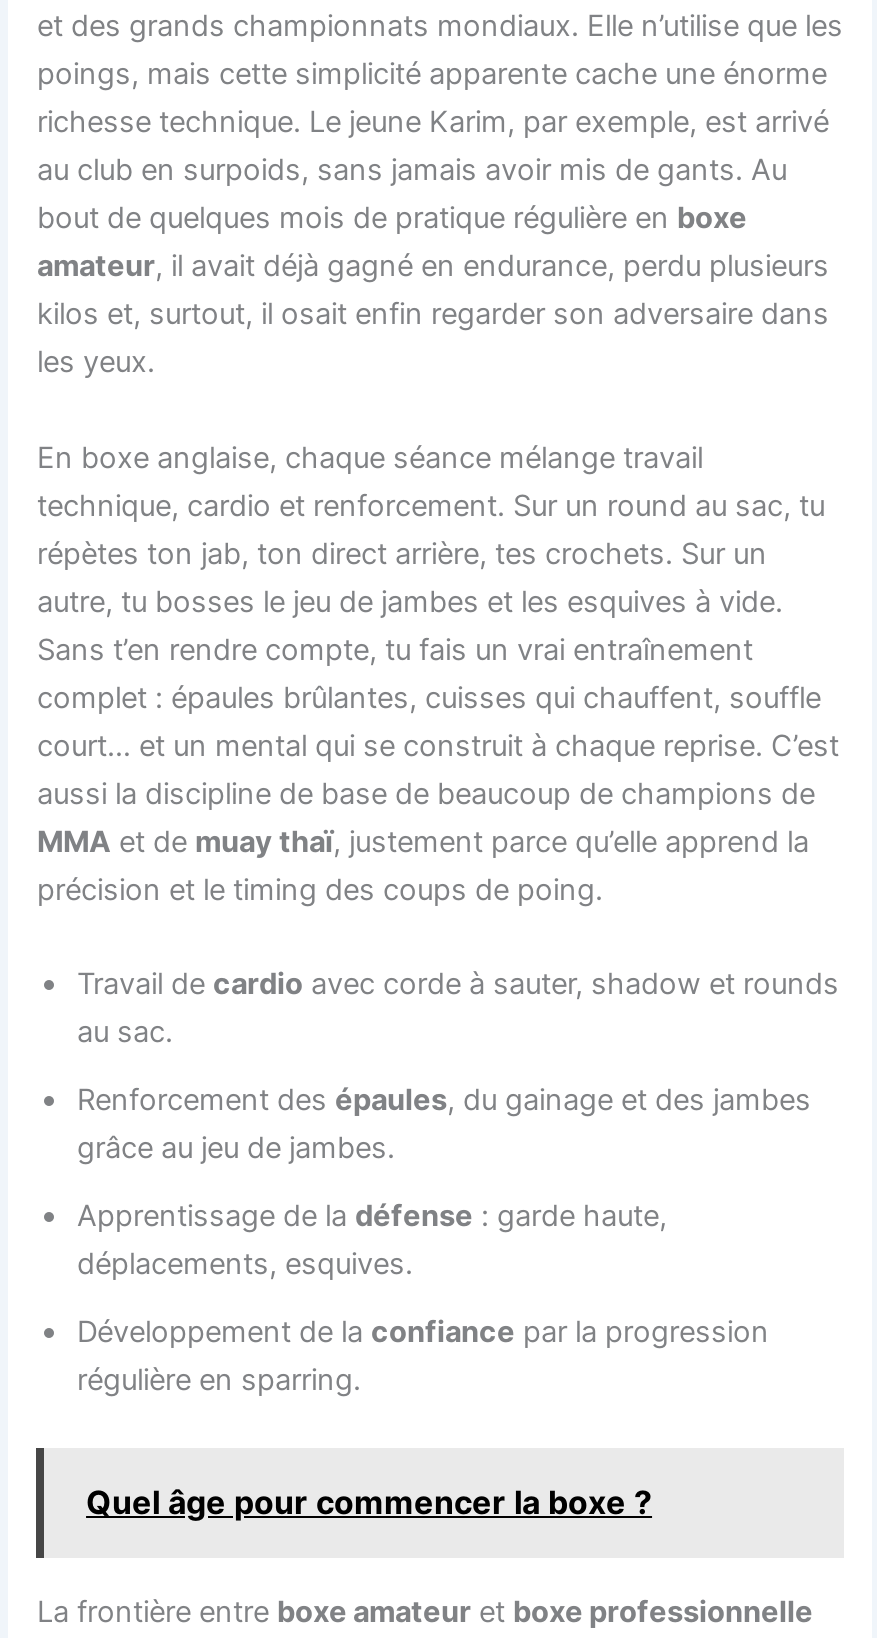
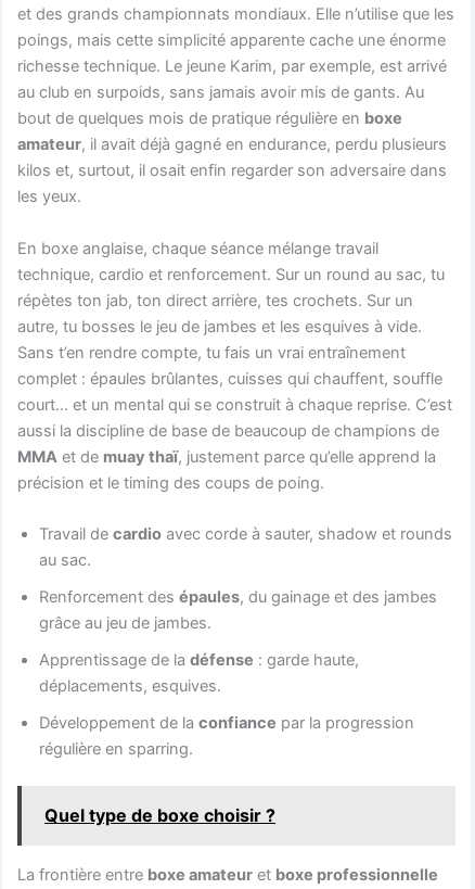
- Quel âge pour commencer la boxe ?
+ Quel type de boxe choisir ?
